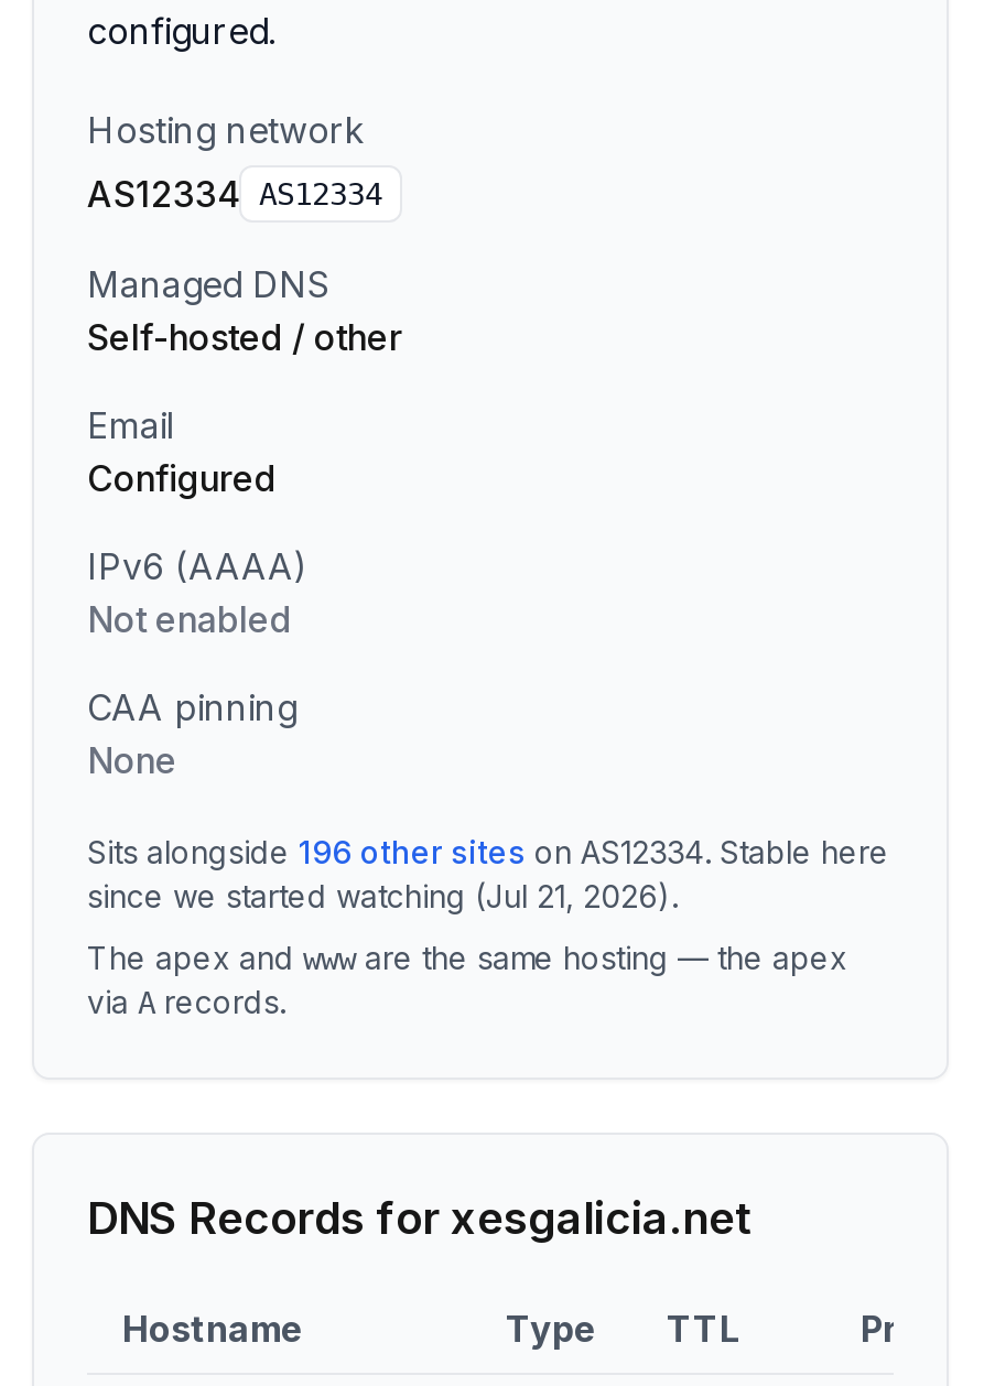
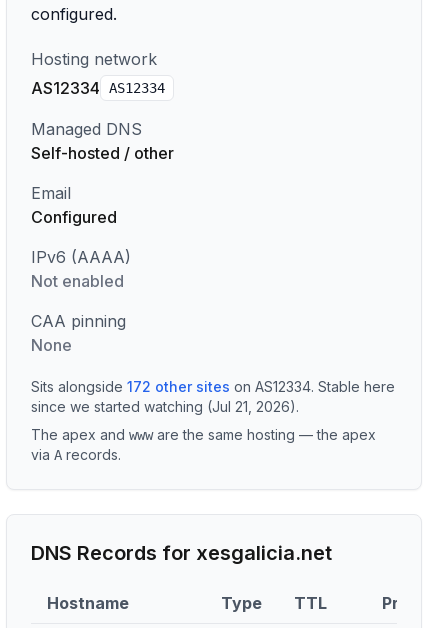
- Sits alongside 196 other sites on AS12334. Stable here
+ Sits alongside 172 other sites on AS12334. Stable here
